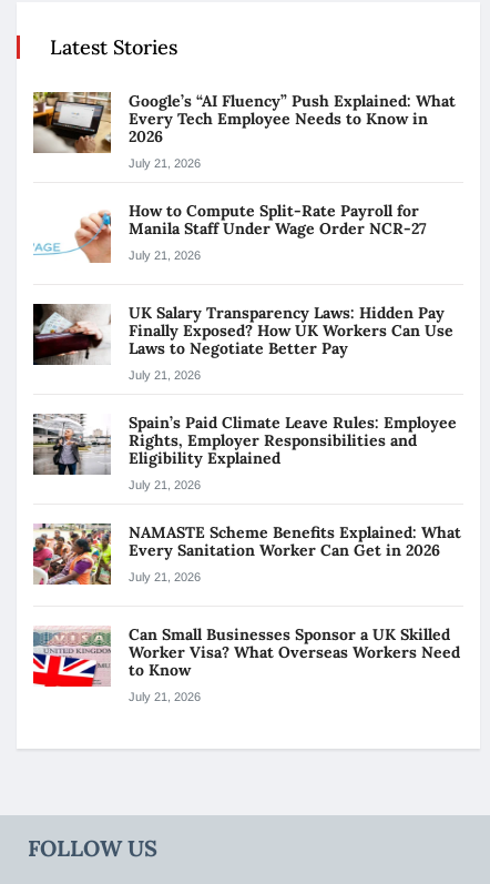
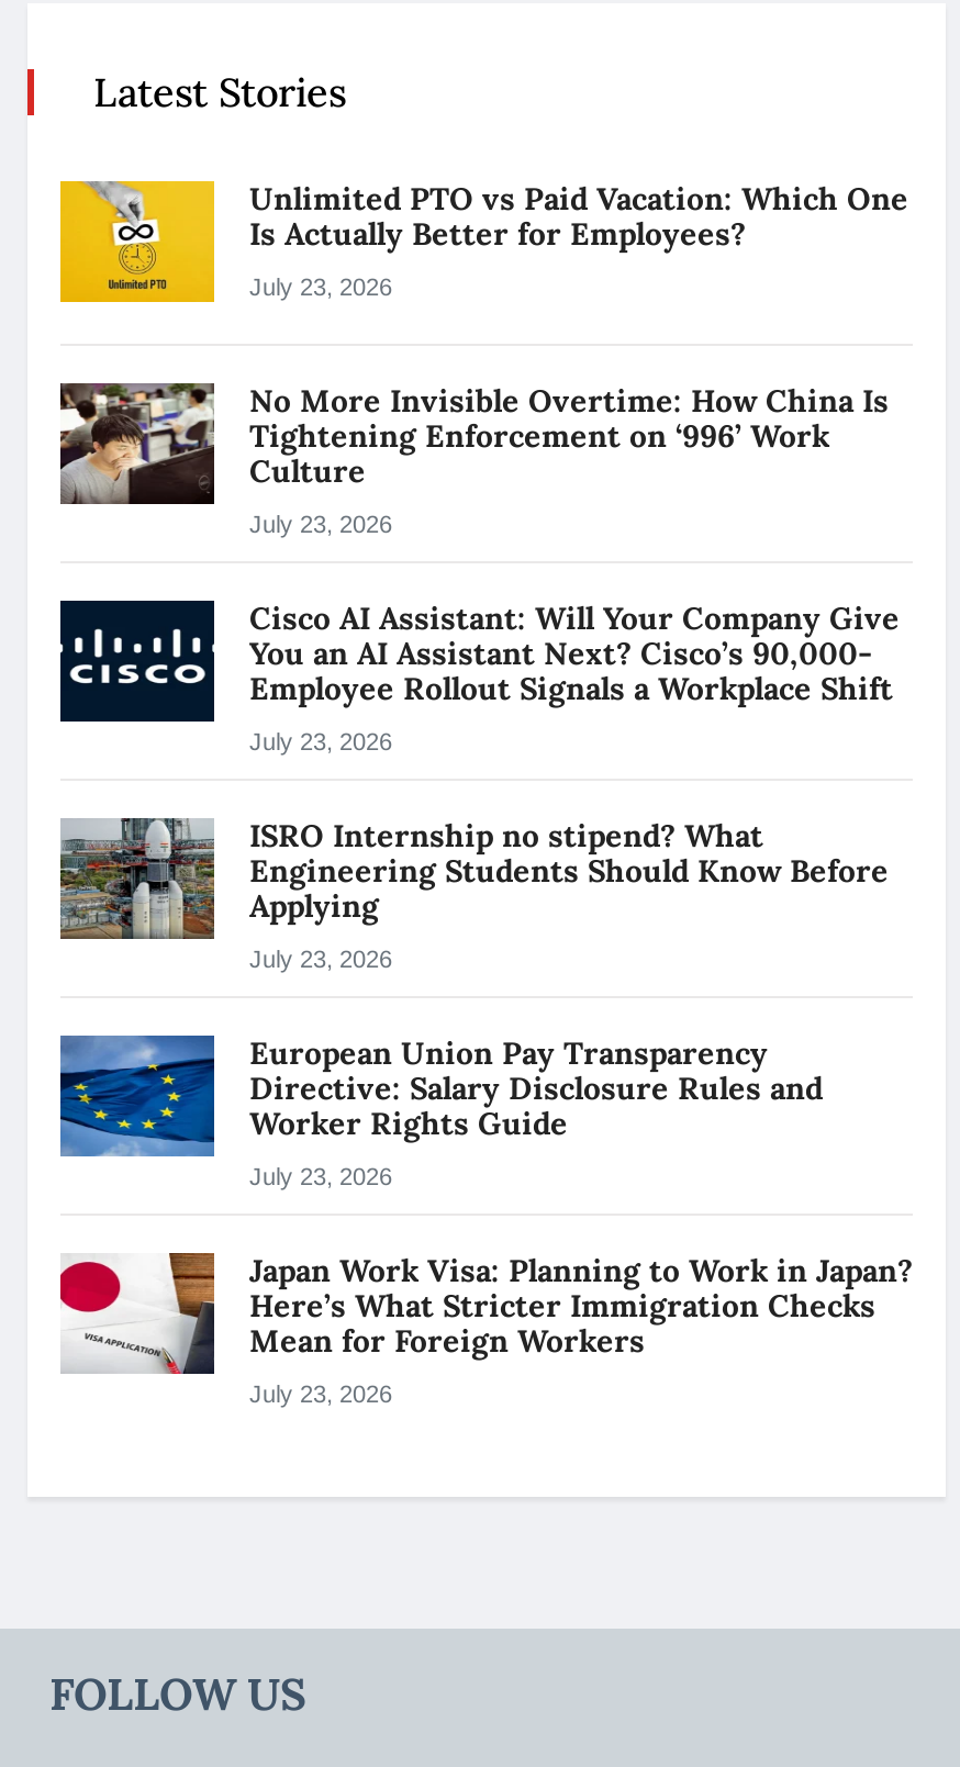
- [image]
- Google’s “AI Fluency” Push Explained: What
- Every Tech Employee Needs to Know in
- 2026
+ [image]
+ Unlimited PTO vs Paid Vacation: Which One
+ Is Actually Better for Employees?

- July 21, 2026
+ July 23, 2026

- [image]
- How to Compute Split-Rate Payroll for
- Manila Staff Under Wage Order NCR-27
+ [image]
+ No More Invisible Overtime: How China Is
+ Tightening Enforcement on ‘996’ Work
+ Culture

- July 21, 2026
+ July 23, 2026

- [image]
- UK Salary Transparency Laws: Hidden Pay
- Finally Exposed? How UK Workers Can Use
- Laws to Negotiate Better Pay
+ [image]
+ Cisco AI Assistant: Will Your Company Give
+ You an AI Assistant Next? Cisco’s 90,000-
+ Employee Rollout Signals a Workplace Shift

- July 21, 2026
+ July 23, 2026

- [image]
- Spain’s Paid Climate Leave Rules: Employee
- Rights, Employer Responsibilities and
- Eligibility Explained
+ [image]
+ ISRO Internship no stipend? What
+ Engineering Students Should Know Before
+ Applying

- July 21, 2026
+ July 23, 2026

- [image]
- NAMASTE Scheme Benefits Explained: What
- Every Sanitation Worker Can Get in 2026
+ [image]
+ European Union Pay Transparency
+ Directive: Salary Disclosure Rules and
+ Worker Rights Guide

- July 21, 2026
+ July 23, 2026

- [image]
- Can Small Businesses Sponsor a UK Skilled
- Worker Visa? What Overseas Workers Need
- to Know
+ [image]
+ Japan Work Visa: Planning to Work in Japan?
+ Here’s What Stricter Immigration Checks
+ Mean for Foreign Workers

- July 21, 2026
+ July 23, 2026
